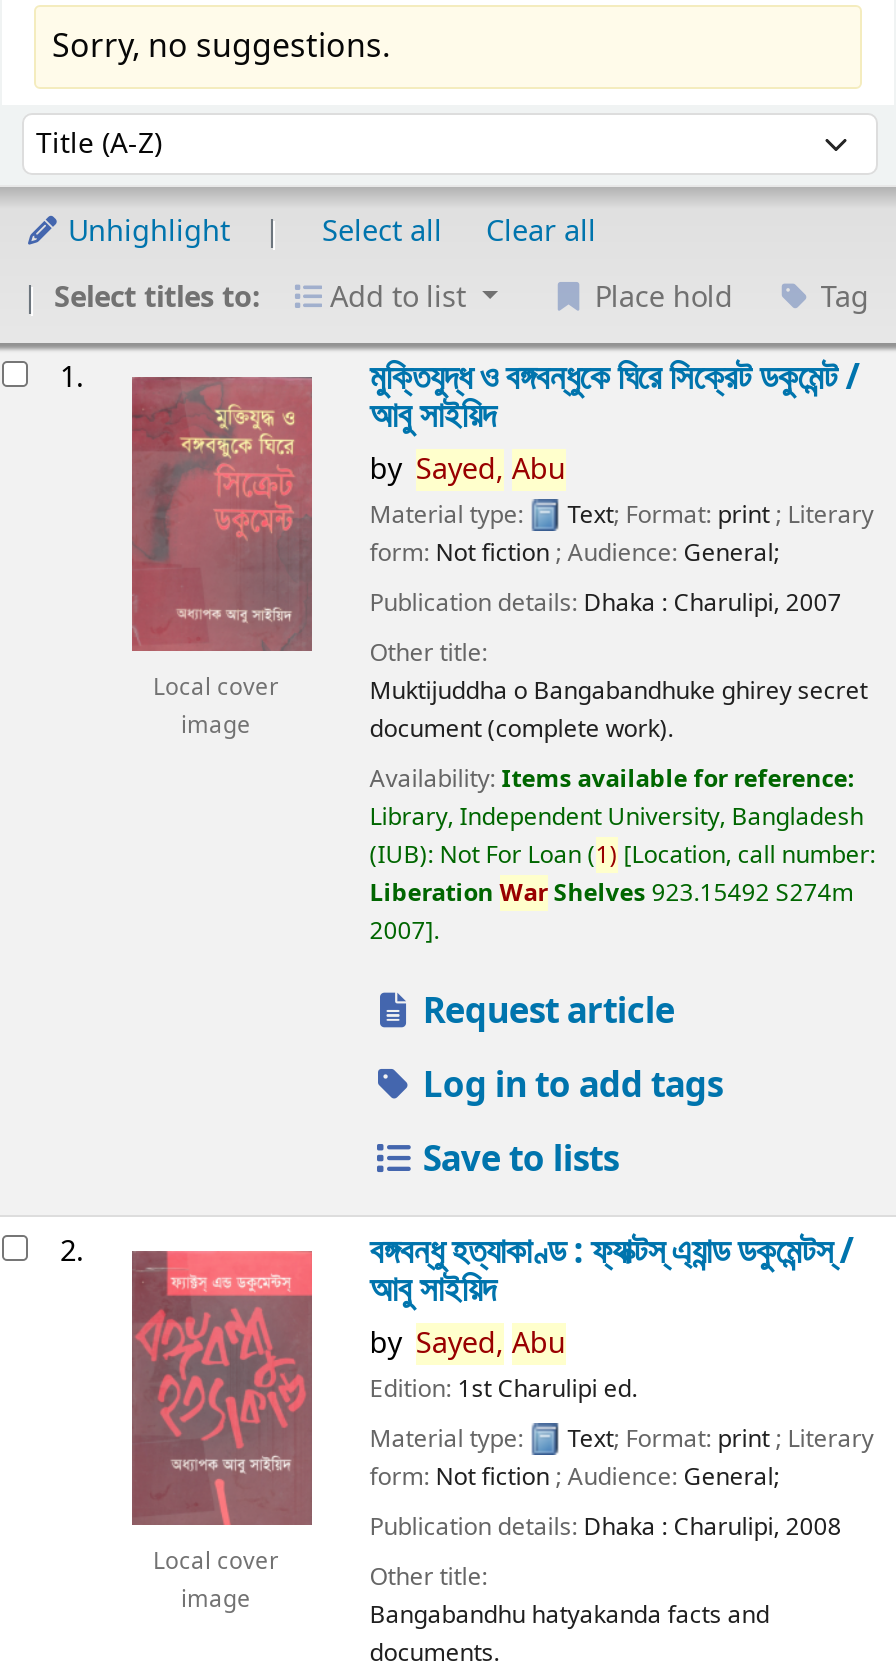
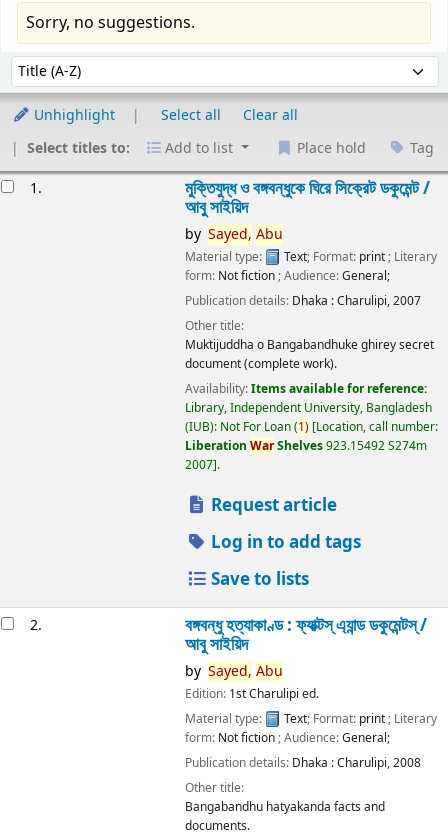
- [image]
- Local cover
- image

- [image]
- Local cover
- image
